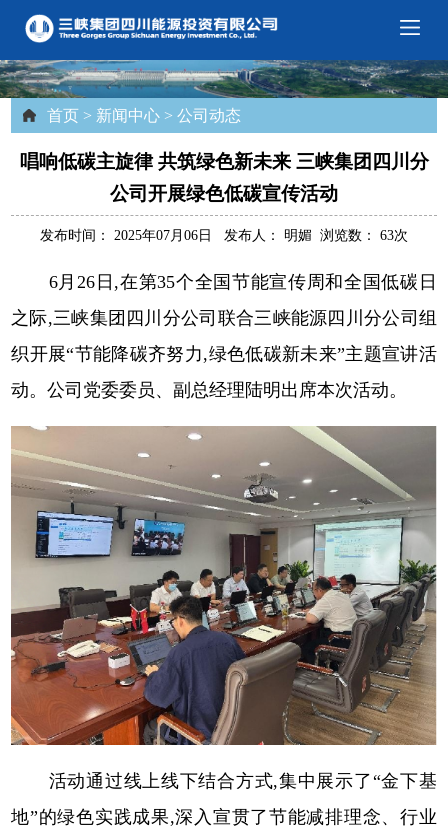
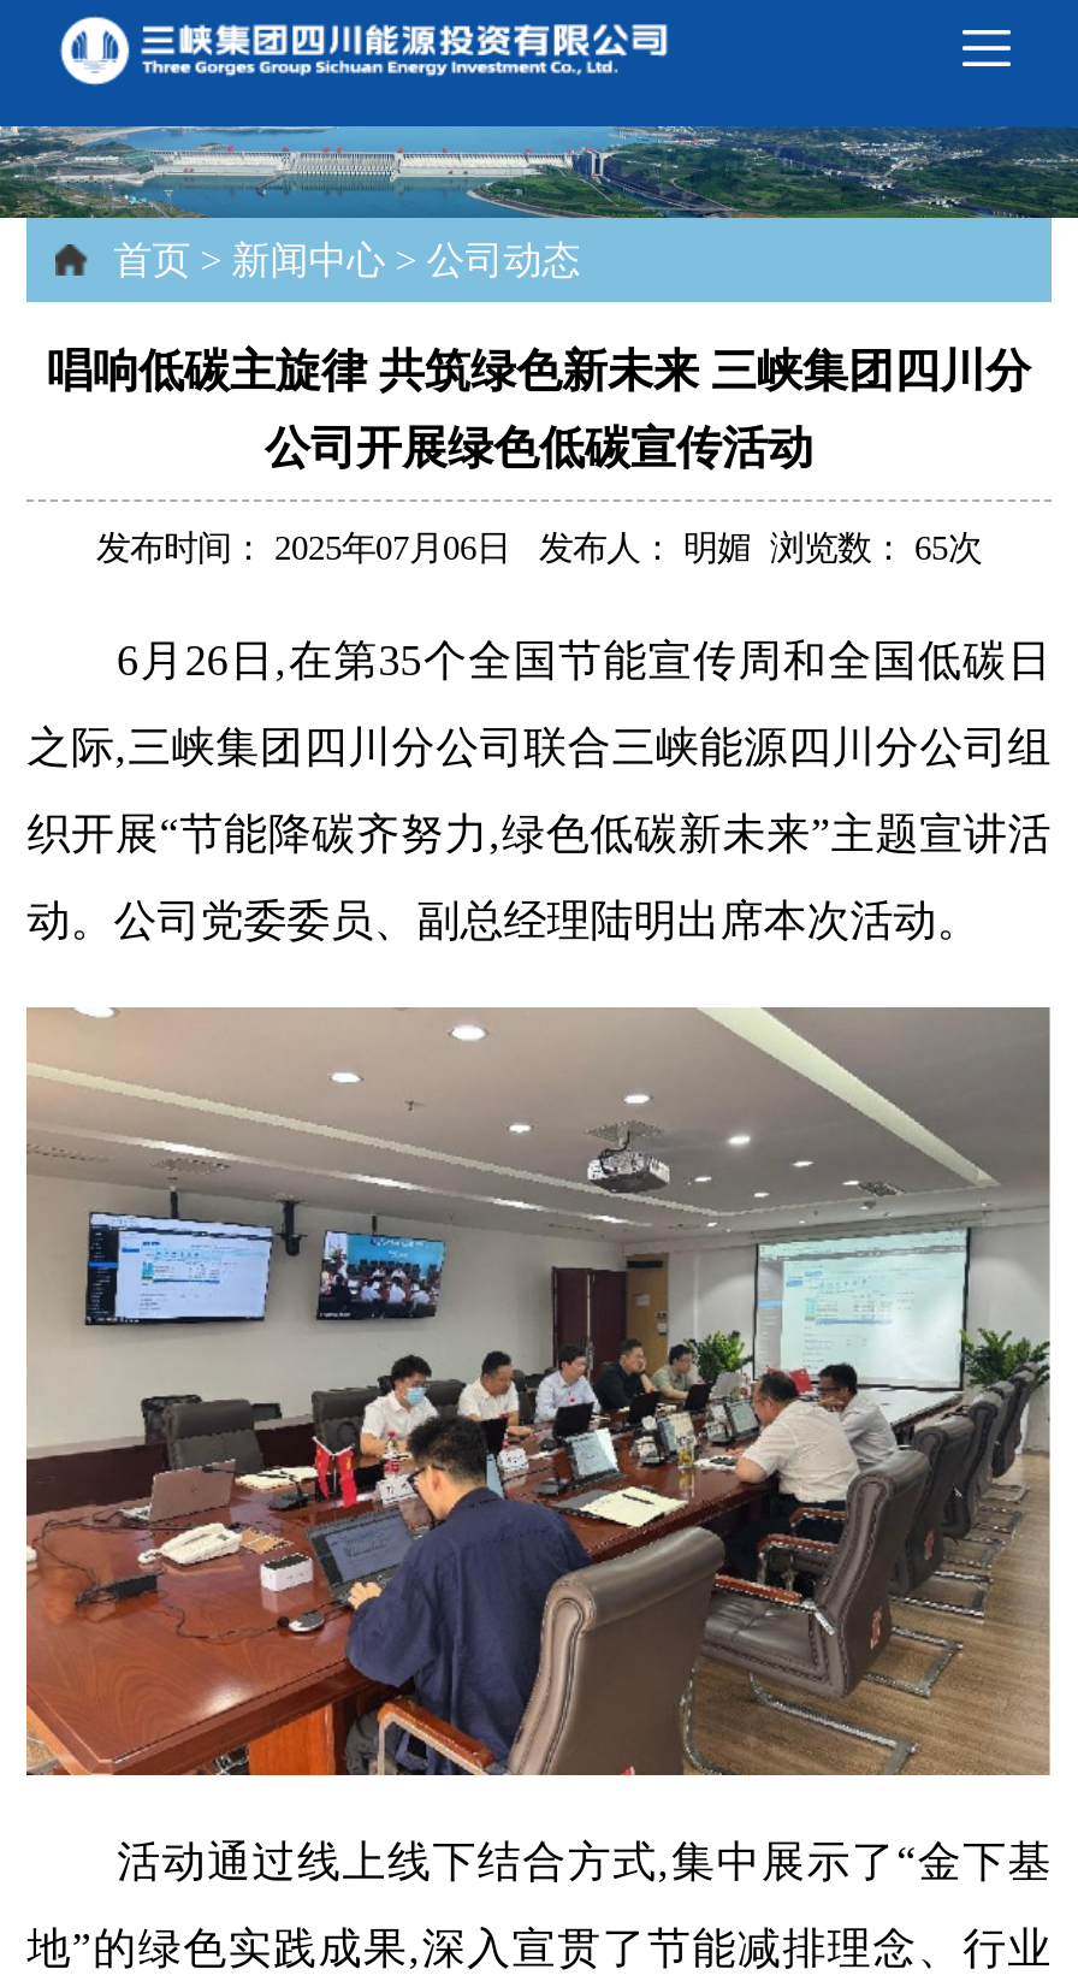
- 发布时间：2025年07月06日发布人：明媚浏览数：63次
+ 发布时间：2025年07月06日发布人：明媚浏览数：65次
